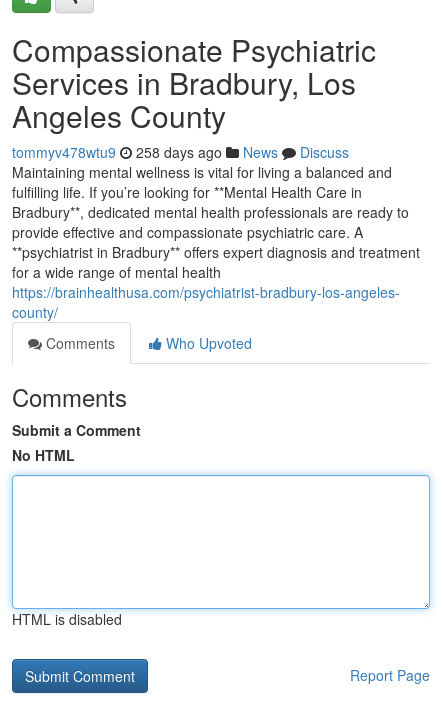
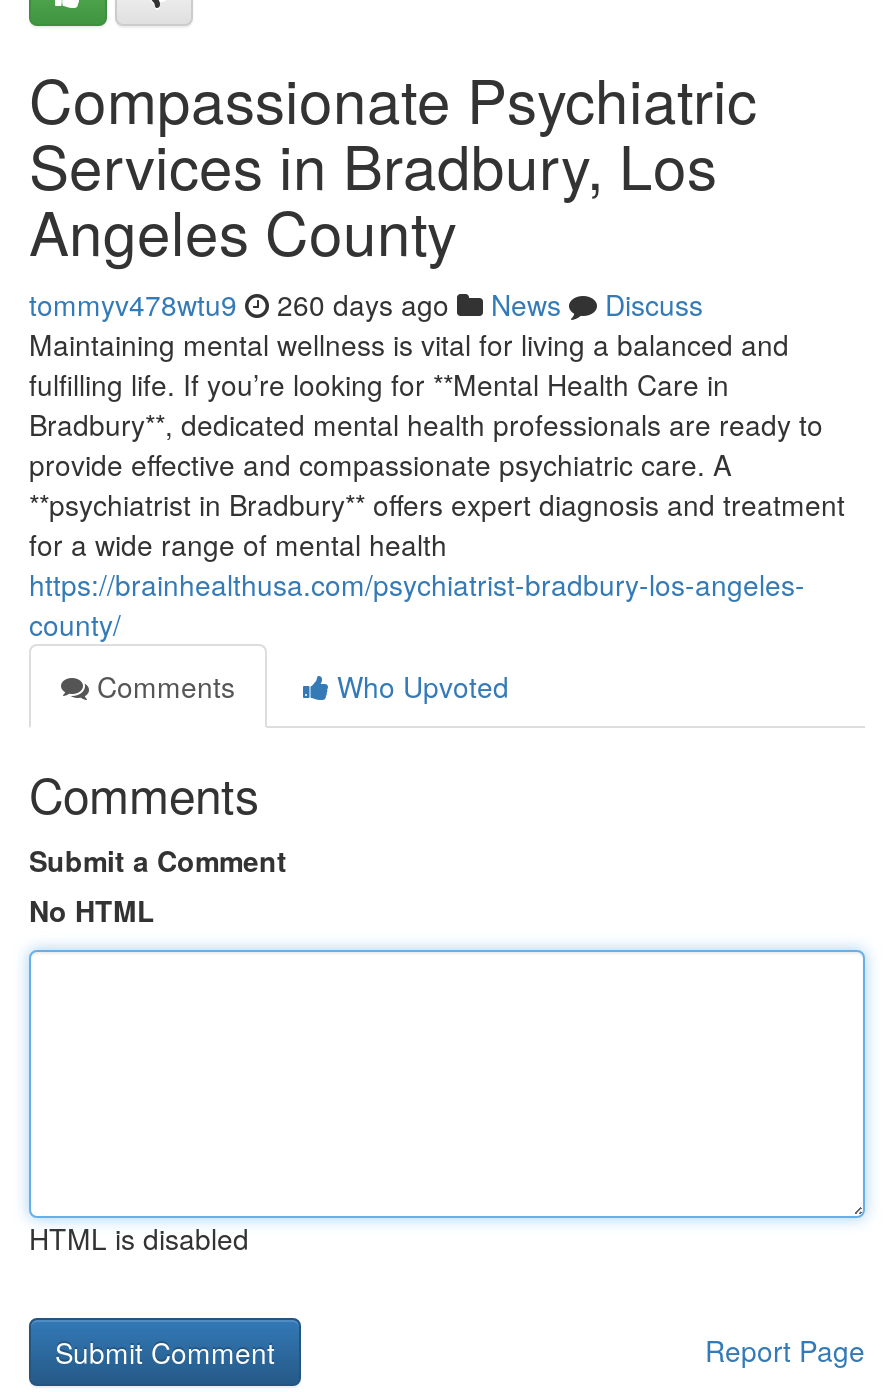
- tommyv478wtu9 258 days ago News Discuss
+ tommyv478wtu9 260 days ago News Discuss
